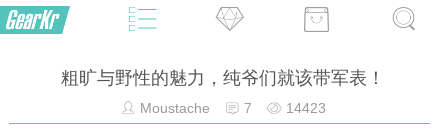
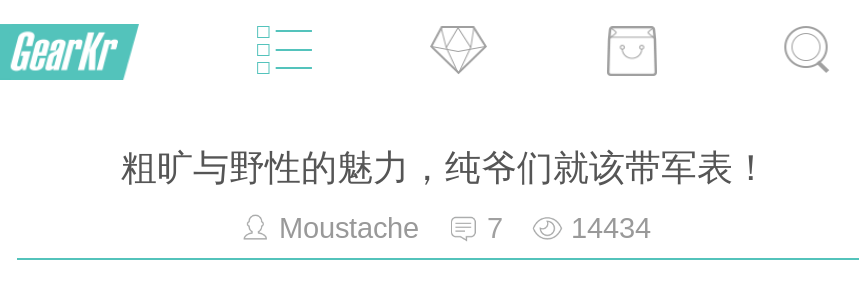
- 7 14423
+ 7 14434
